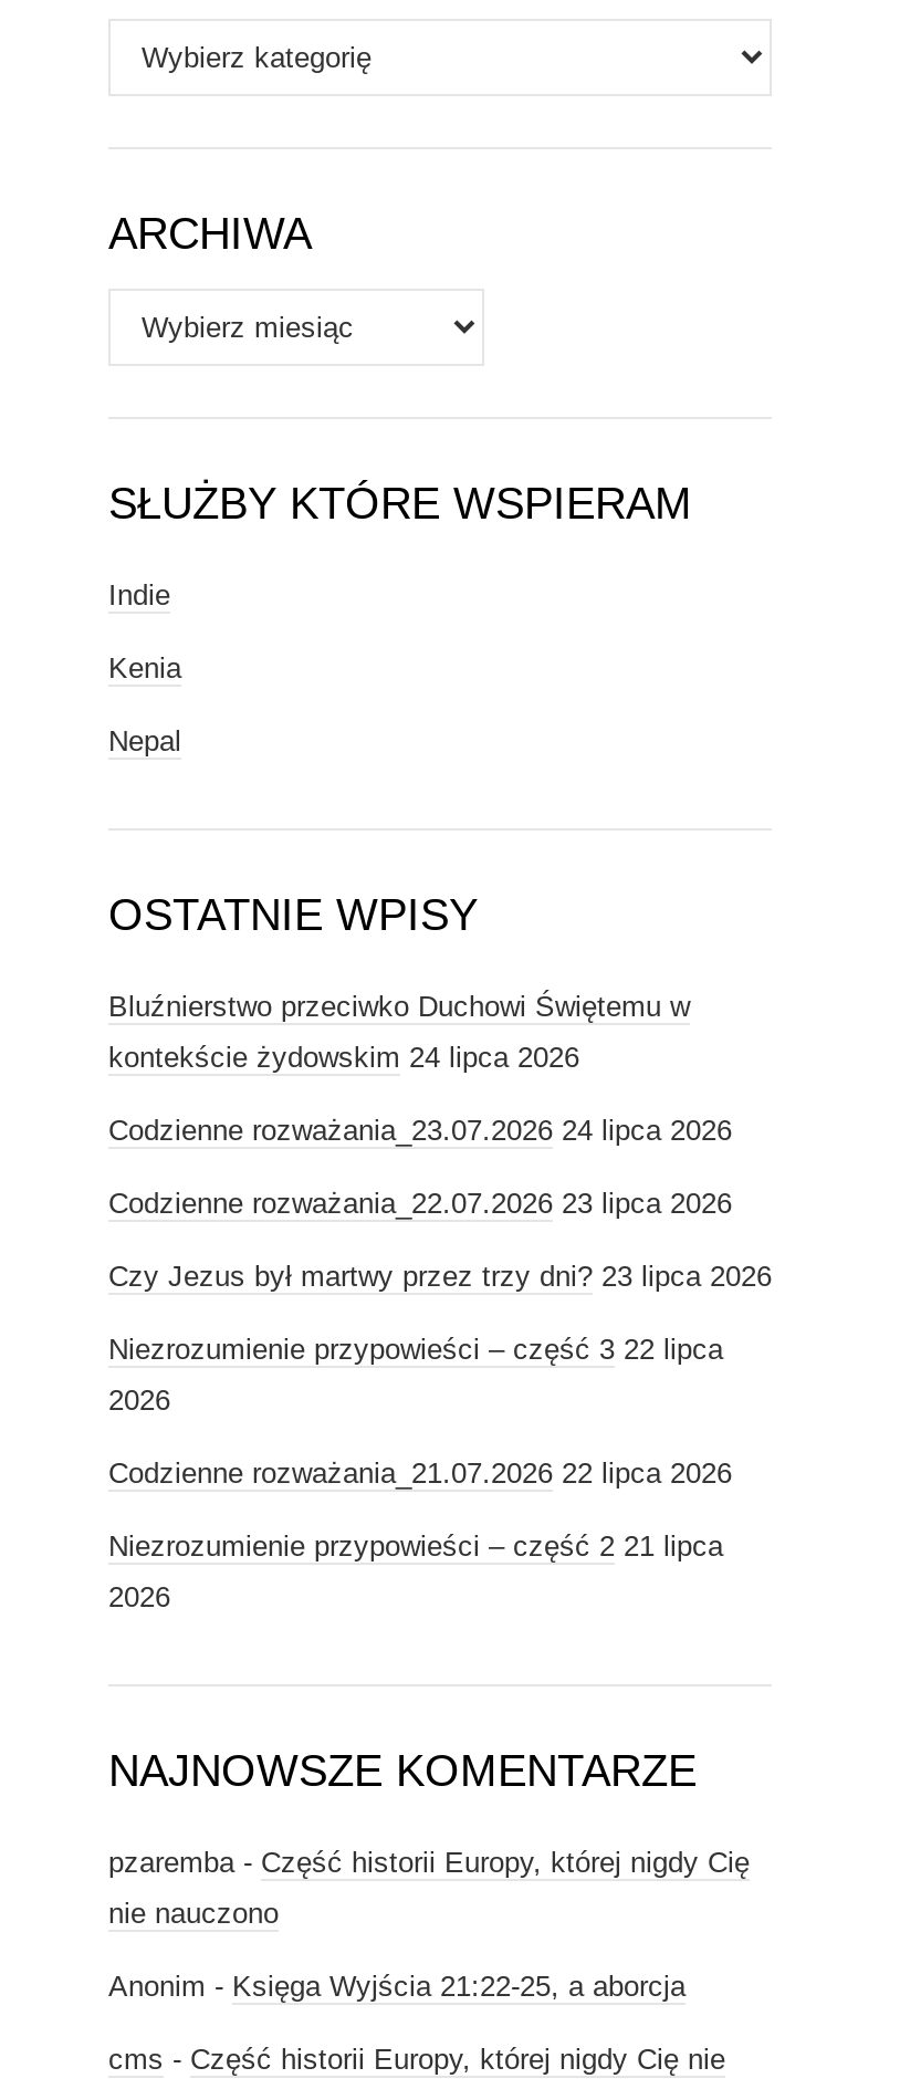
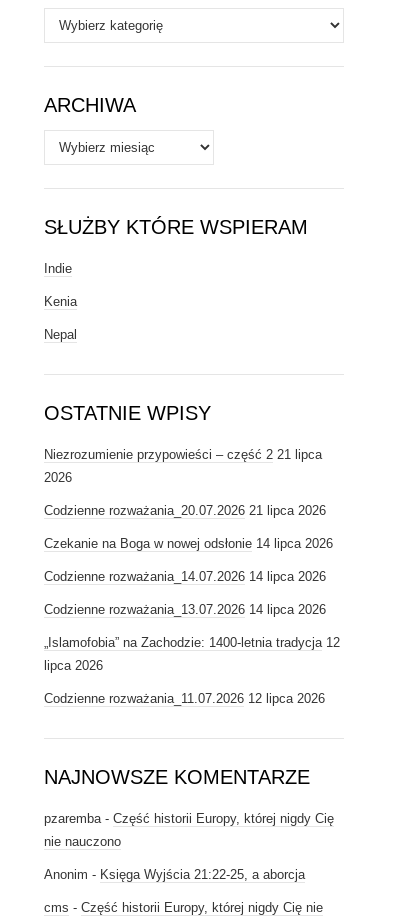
- Bluźnierstwo przeciwko Duchowi Świętemu w
- kontekście żydowskim 24 lipca 2026
- Codzienne rozważania_23.07.2026 24 lipca 2026
- Codzienne rozważania_22.07.2026 23 lipca 2026
- Czy Jezus był martwy przez trzy dni? 23 lipca 2026
- Niezrozumienie przypowieści – część 3 22 lipca
- 2026
- Codzienne rozważania_21.07.2026 22 lipca 2026

moved up: Niezrozumienie przypowieści – część 2 21 lipca | 2026

+ Codzienne rozważania_20.07.2026 21 lipca 2026
+ Czekanie na Boga w nowej odsłonie 14 lipca 2026
+ Codzienne rozważania_14.07.2026 14 lipca 2026
+ Codzienne rozważania_13.07.2026 14 lipca 2026
+ „Islamofobia” na Zachodzie: 1400-letnia tradycja 12
+ lipca 2026
+ Codzienne rozważania_11.07.2026 12 lipca 2026
